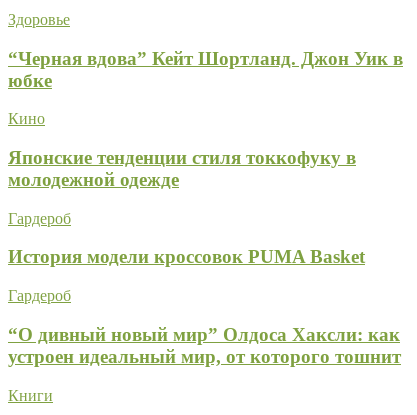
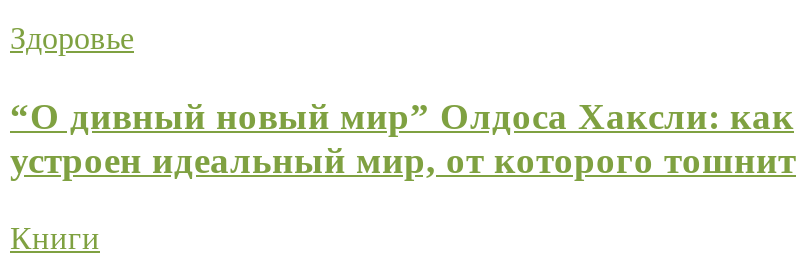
- “Черная вдова” Кейт Шортланд. Джон Уик в
- юбке
- Кино
- Японские тенденции стиля токкофуку в
- молодежной одежде
- Гардероб
- История модели кроссовок PUMA Basket
- Гардероб
